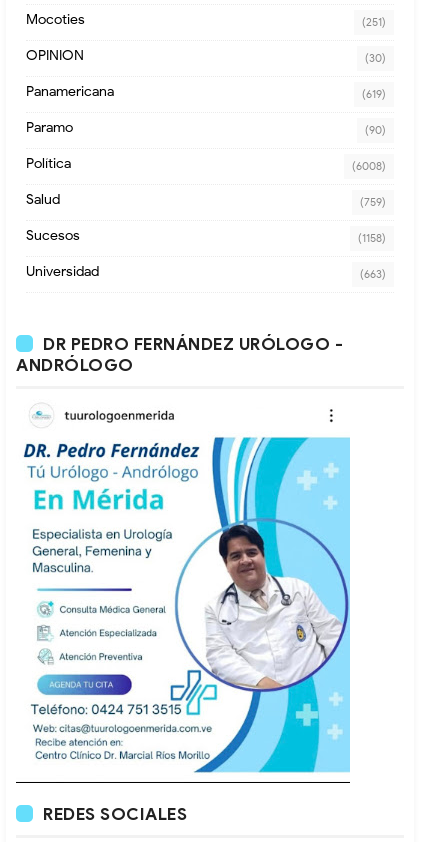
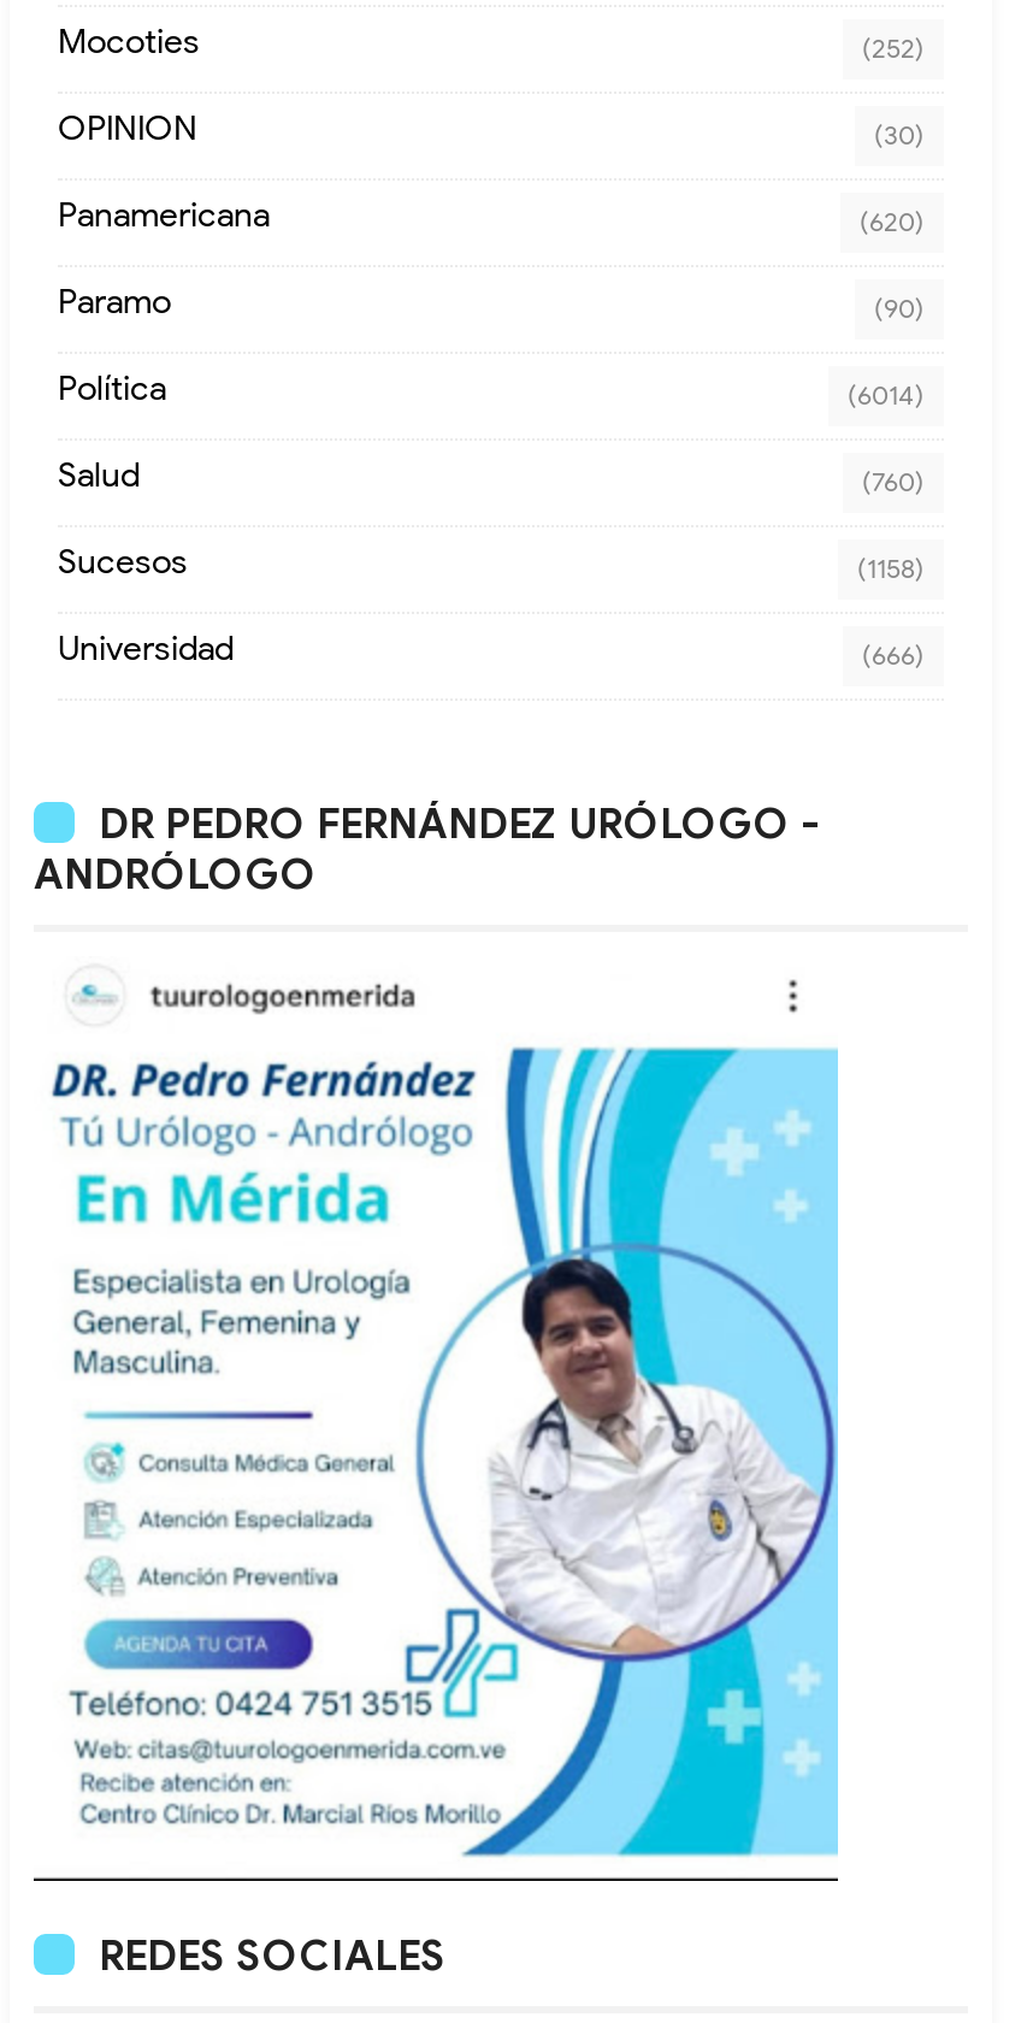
- (251)
+ (252)

- (619)
+ (620)

- (6008)
+ (6014)

- (759)
+ (760)

- (663)
+ (666)
